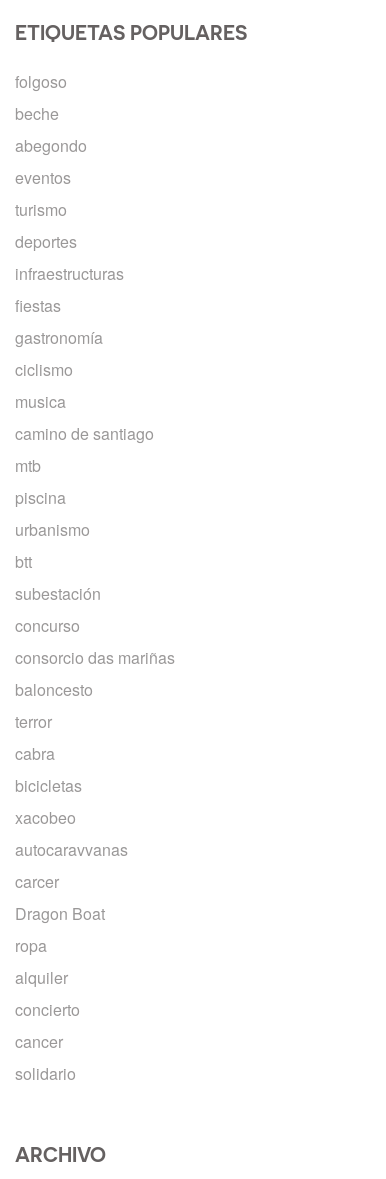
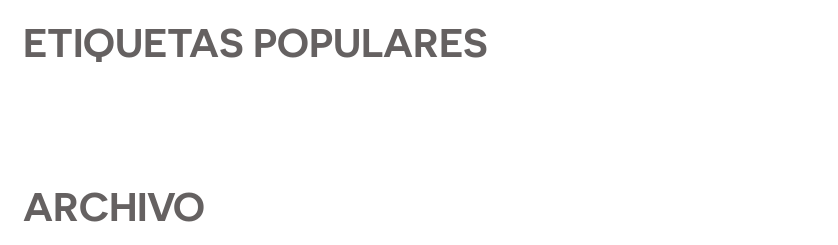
- folgoso
- beche
- abegondo
- eventos
- turismo
- deportes
- infraestructuras
- fiestas
- gastronomía
- ciclismo
- musica
- camino de santiago
- mtb
- piscina
- urbanismo
- btt
- subestación
- concurso
- consorcio das mariñas
- baloncesto
- terror
- cabra
- bicicletas
- xacobeo
- autocaravvanas
- carcer
- Dragon Boat
- ropa
- alquiler
- concierto
- cancer
- solidario
